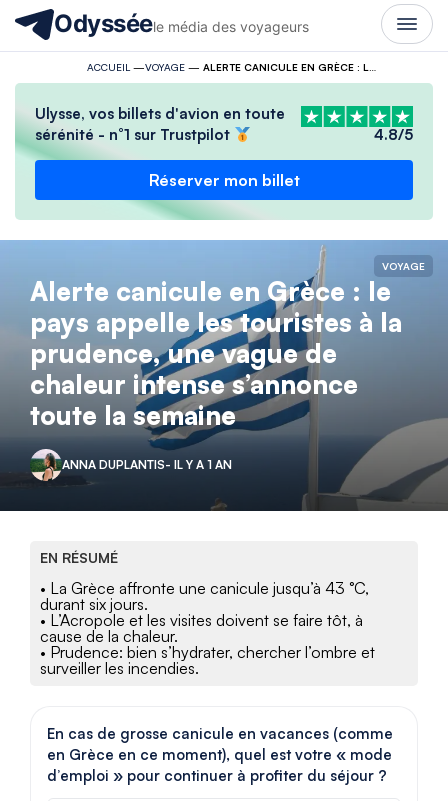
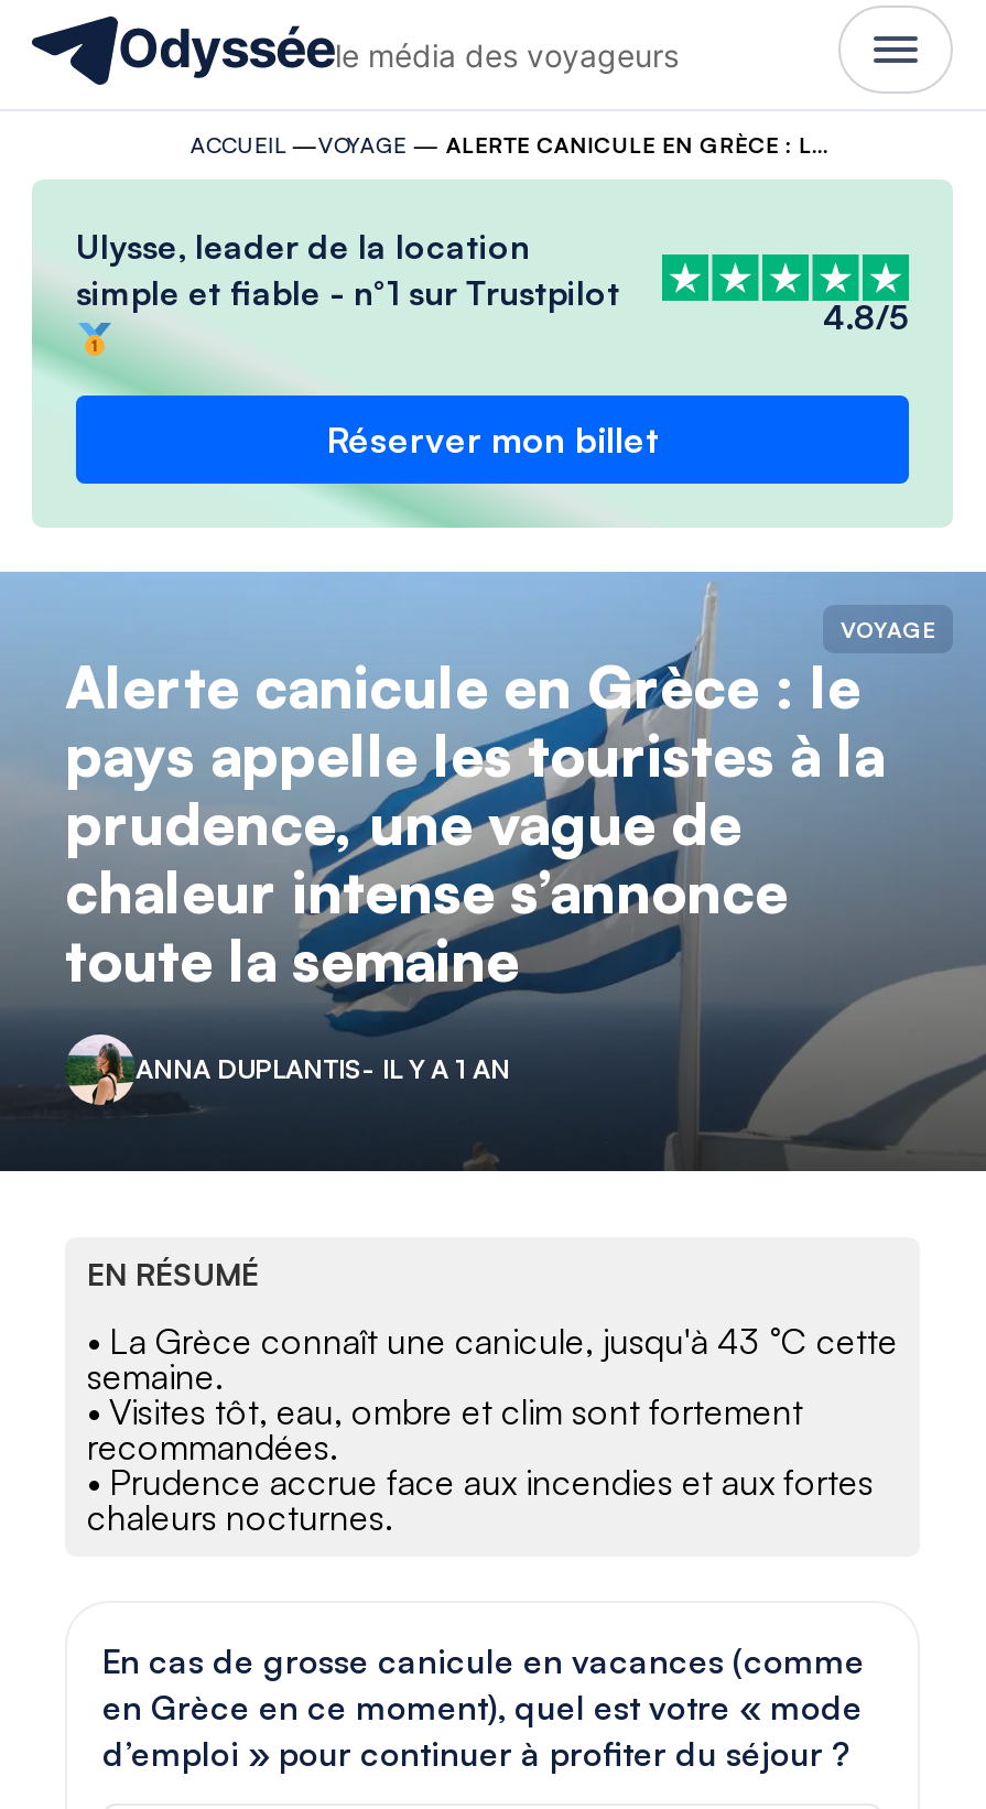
- Ulysse, vos billets d'avion en toute
- sérénité - n°1 sur Trustpilot
+ Ulysse, leader de la location
+ simple et fiable - n°1 sur Trustpilot

- • La Grèce affronte une canicule jusqu’à 43 °C,
- durant six jours.
- • L’Acropole et les visites doivent se faire tôt, à
- cause de la chaleur.
- • Prudence: bien s’hydrater, chercher l’ombre et
- surveiller les incendies.
+ • La Grèce connaît une canicule, jusqu'à 43 °C cette
+ semaine.
+ • Visites tôt, eau, ombre et clim sont fortement
+ recommandées.
+ • Prudence accrue face aux incendies et aux fortes
+ chaleurs nocturnes.
